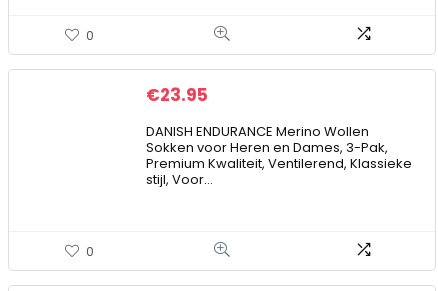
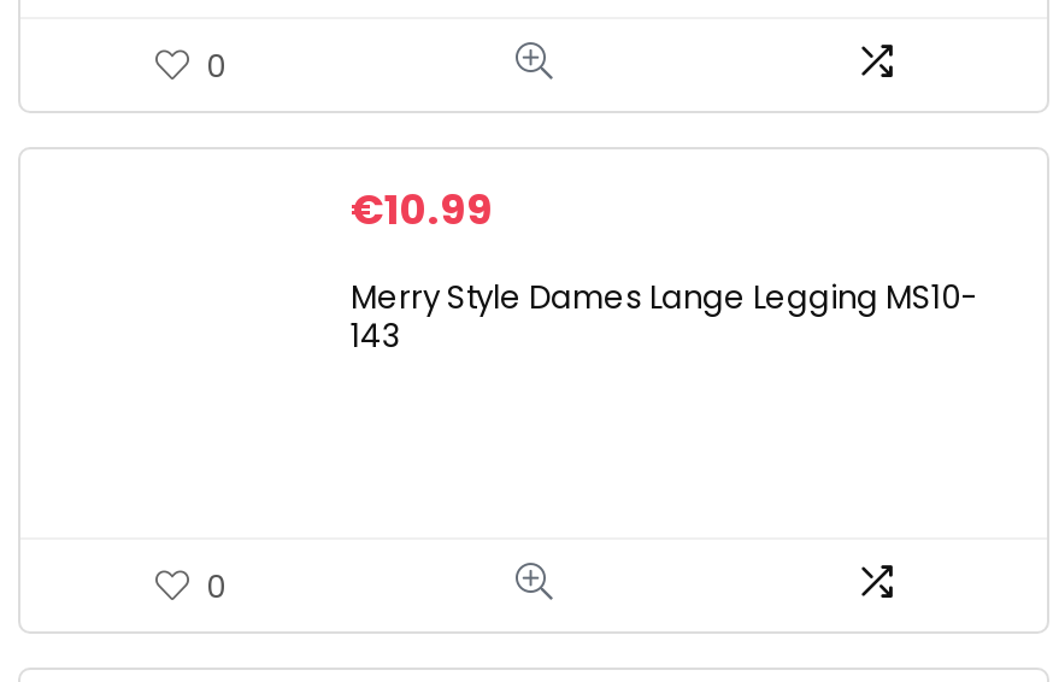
- €23.95
+ €10.99

- DANISH ENDURANCE Merino Wollen
- Sokken voor Heren en Dames, 3-Pak,
- Premium Kwaliteit, Ventilerend, Klassieke
- stijl, Voor…
+ Merry Style Dames Lange Legging MS10-
+ 143
